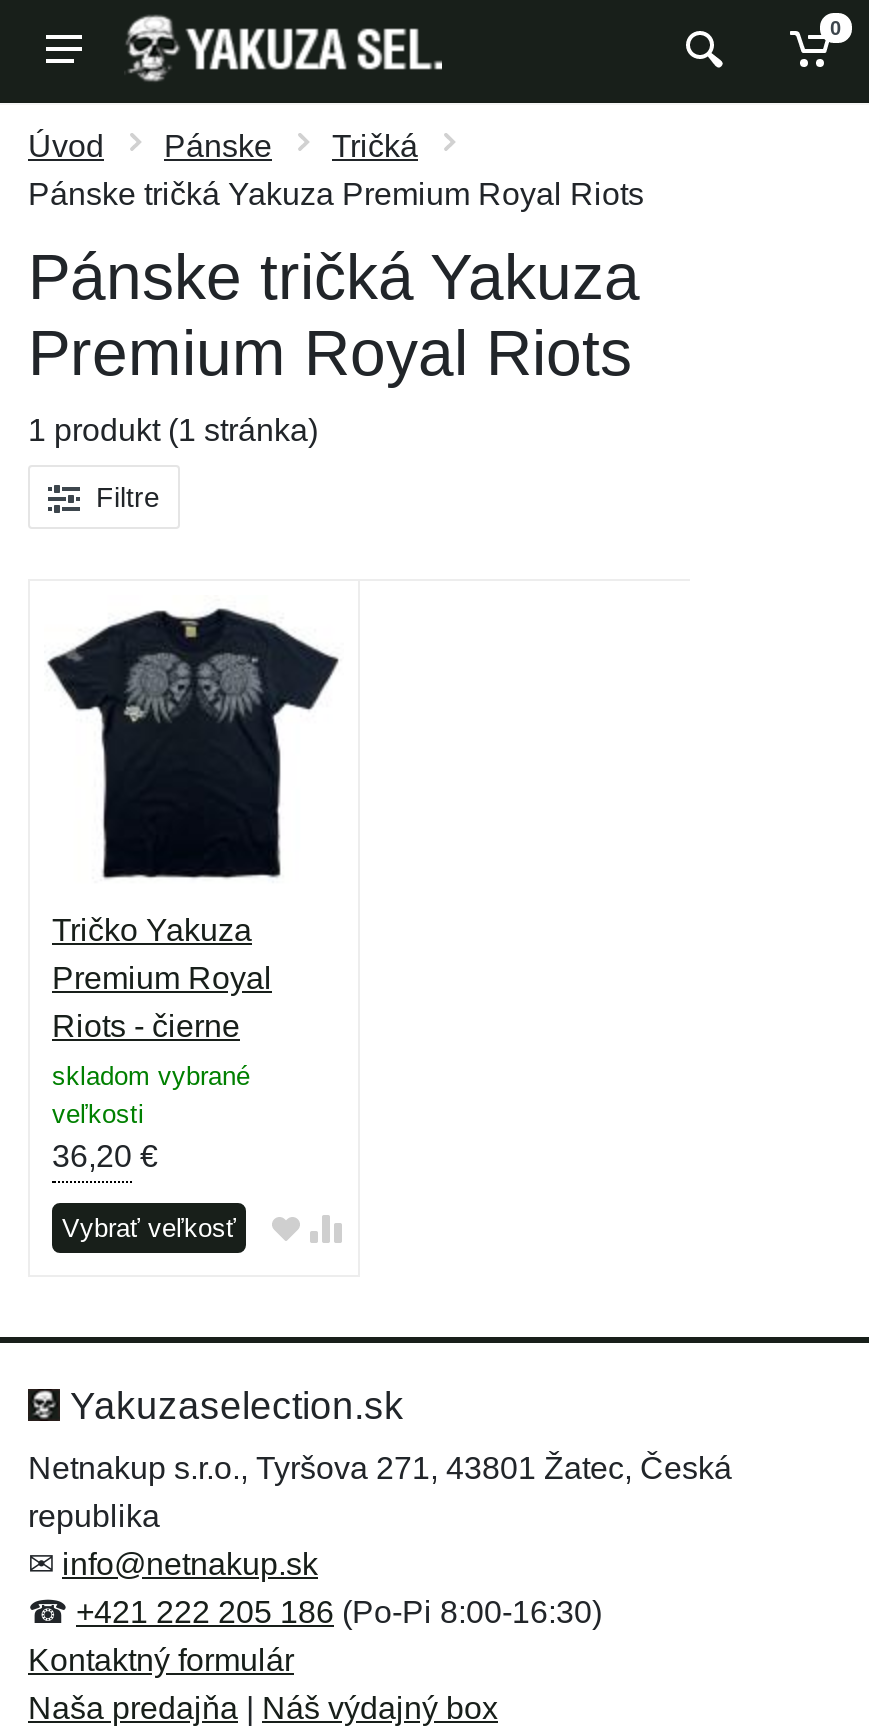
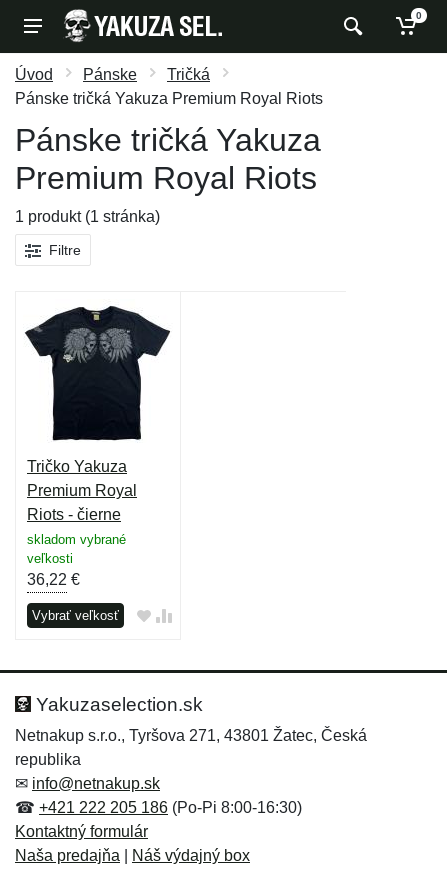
- 36,20 €
+ 36,22 €
